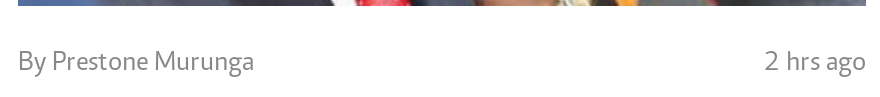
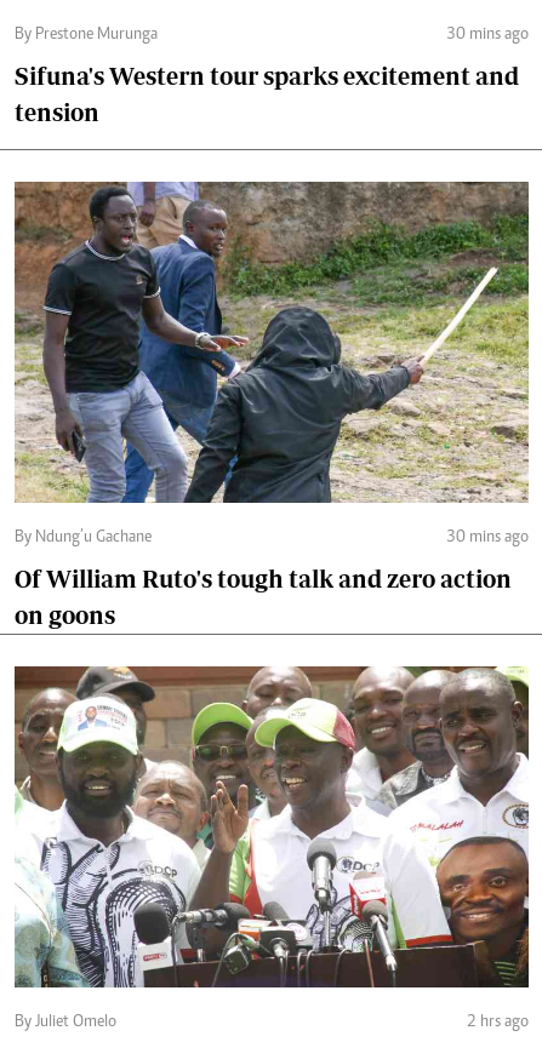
+ [image]
+ By Ndung’u Gachane
+ 30 mins ago
+ Of William Ruto's tough talk and zero action
+ on goons

+ [image]
+ By Juliet Omelo

+ 30 mins ago
+ Sifuna's Western tour sparks excitement and
+ tension
